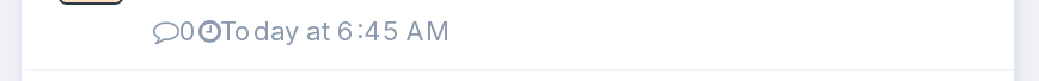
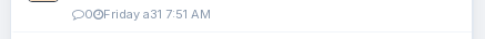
- 0 Today at 6:45 AM
+ 0 Friday a31 7:51 AM
